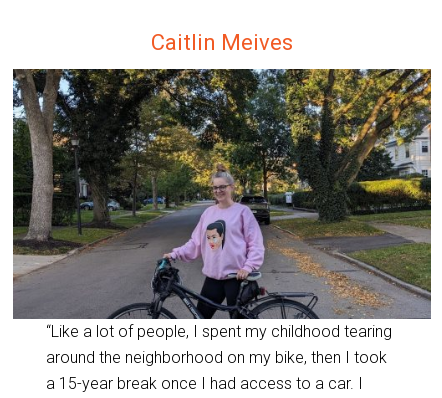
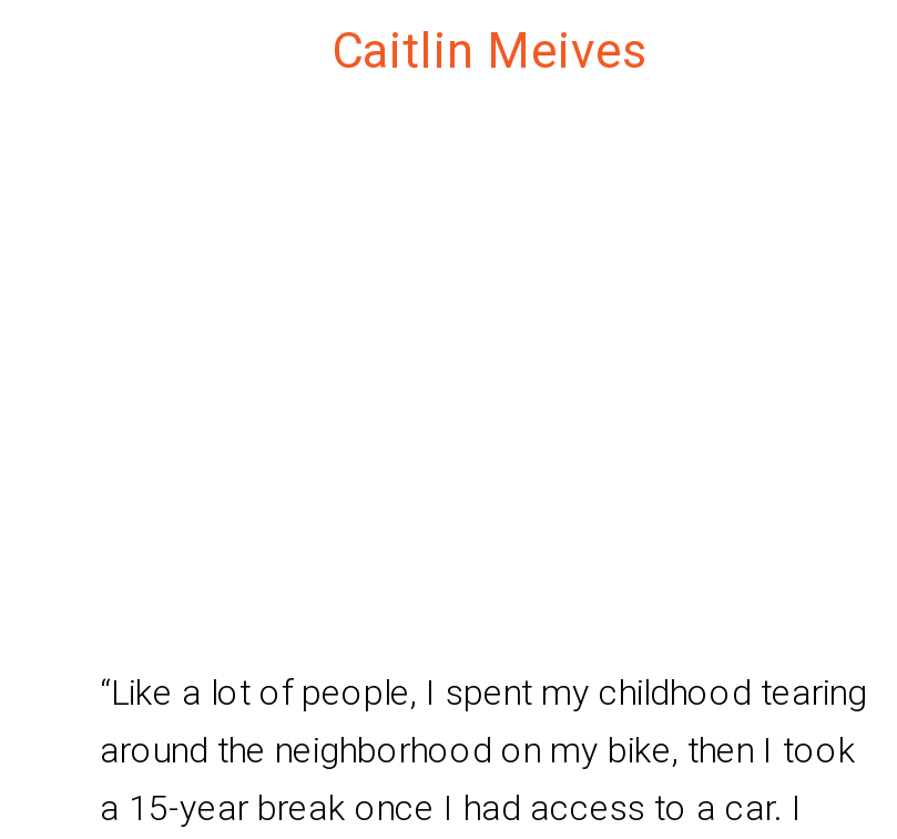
- [image]
